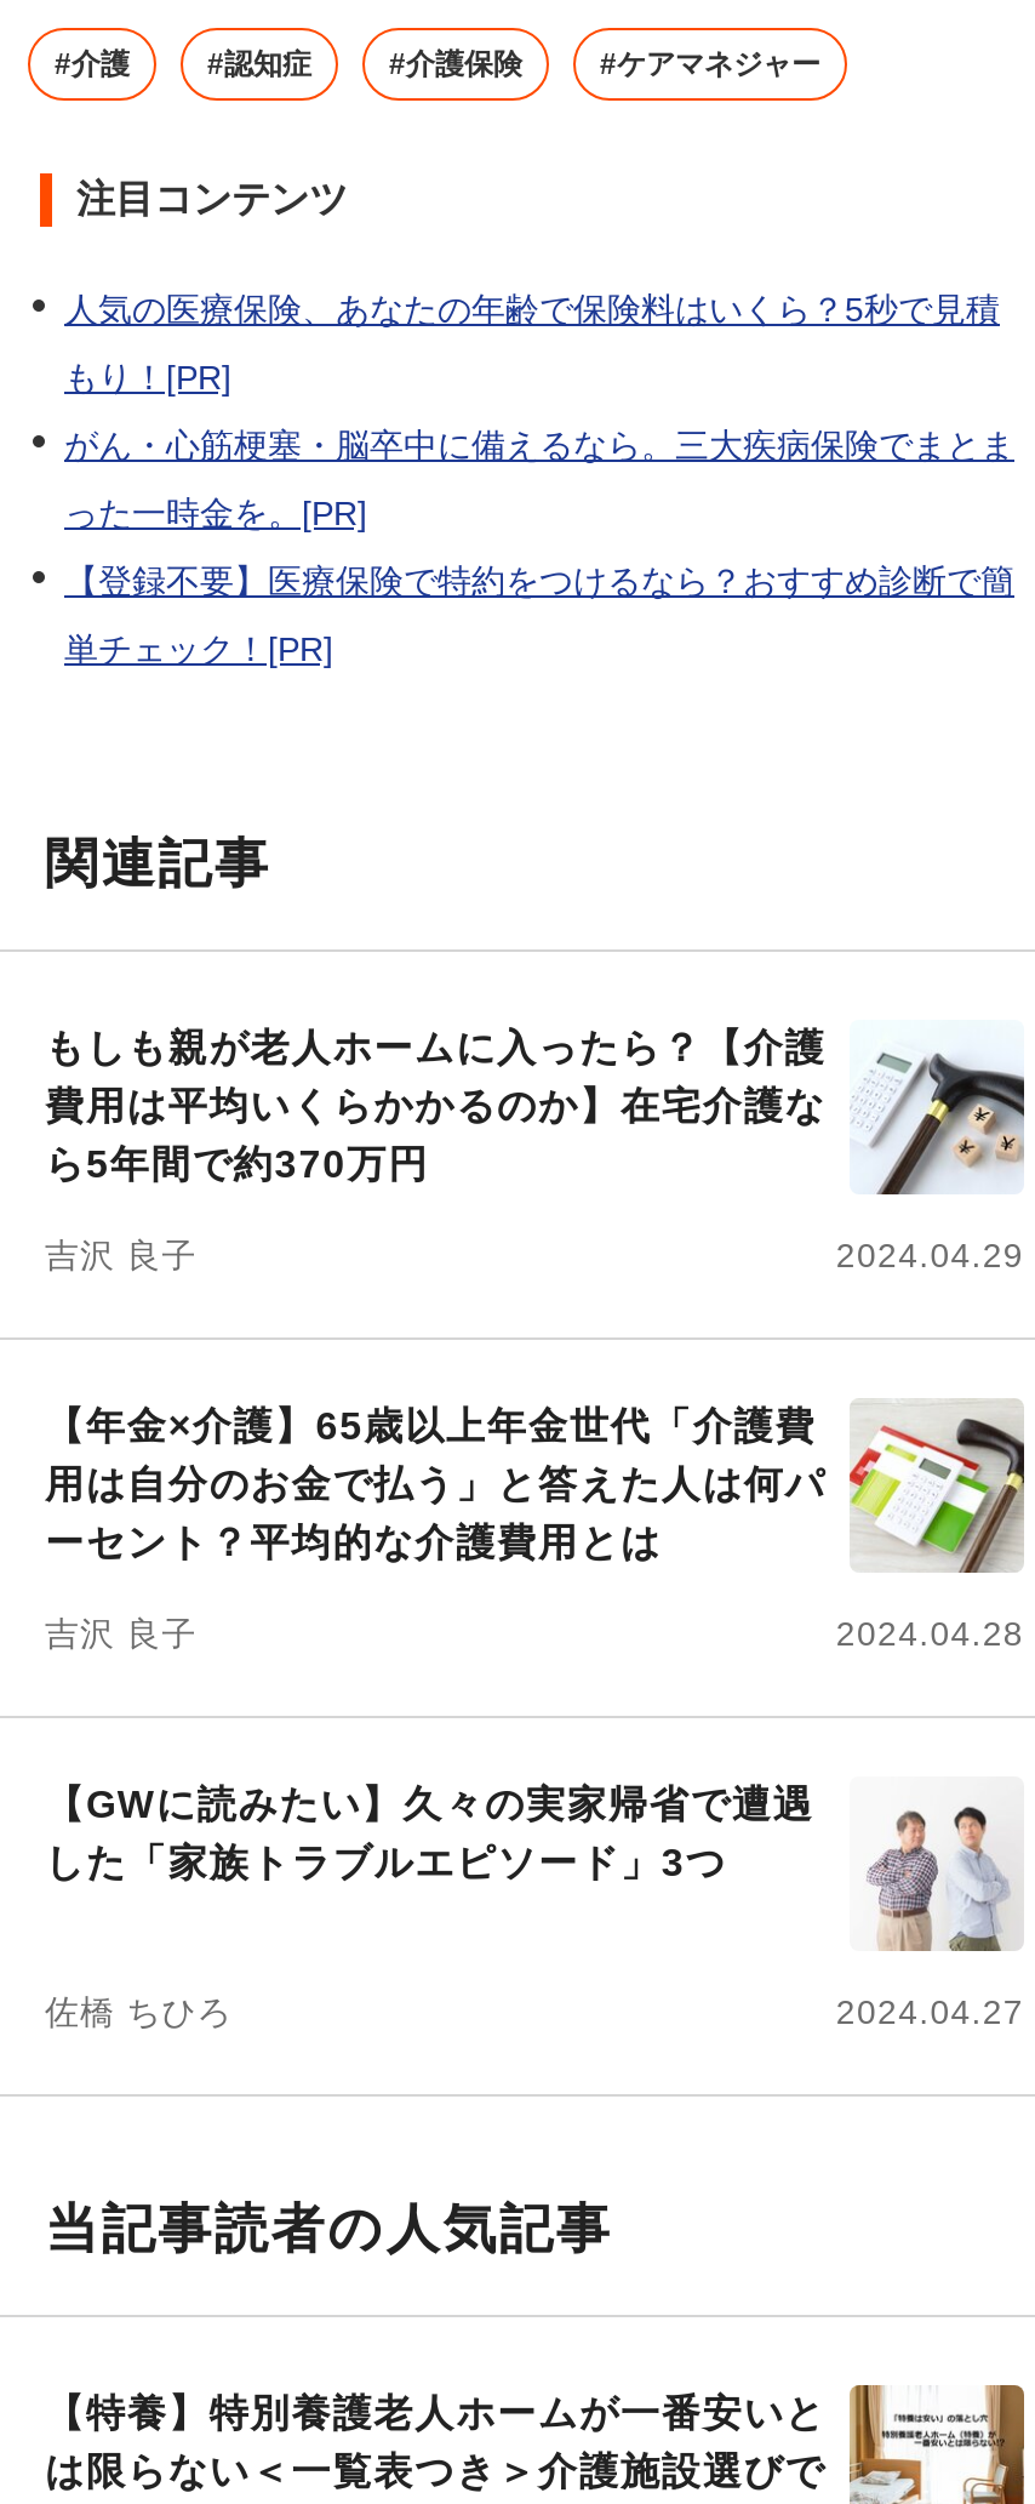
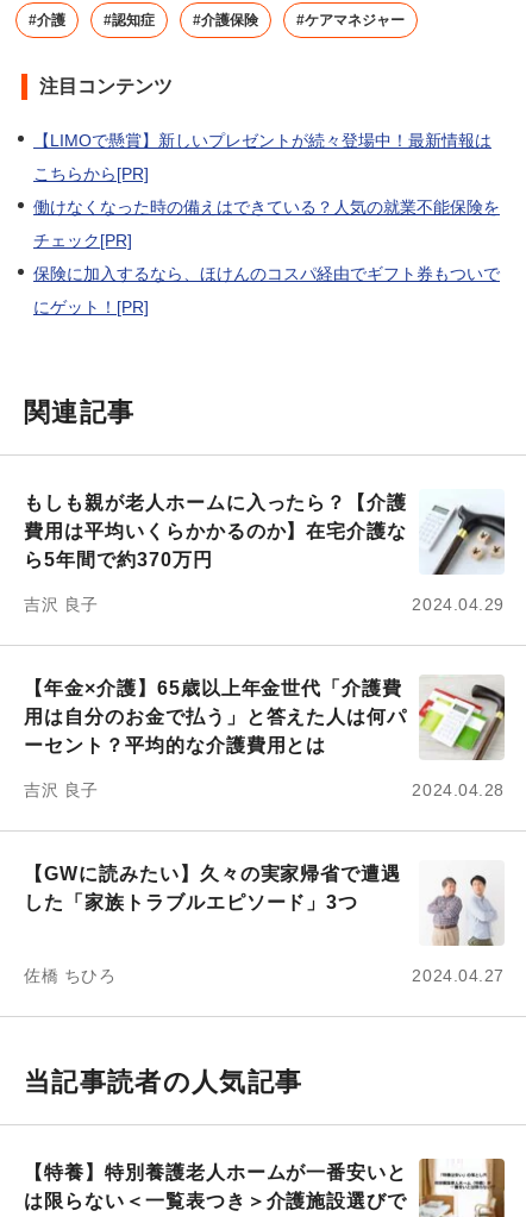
- 人気の医療保険、あなたの年齢で保険料はいくら？5秒で見積
+ 【LIMOで懸賞】新しいプレゼントが続々登場中！最新情報は

- もり！[PR]
+ こちらから[PR]

- がん・心筋梗塞・脳卒中に備えるなら。三大疾病保険でまとま
+ 働けなくなった時の備えはできている？人気の就業不能保険を

- った一時金を。[PR]
+ チェック[PR]

- 【登録不要】医療保険で特約をつけるなら？おすすめ診断で簡
+ 保険に加入するなら、ほけんのコスパ経由でギフト券もついで

- 単チェック！[PR]
+ にゲット！[PR]
